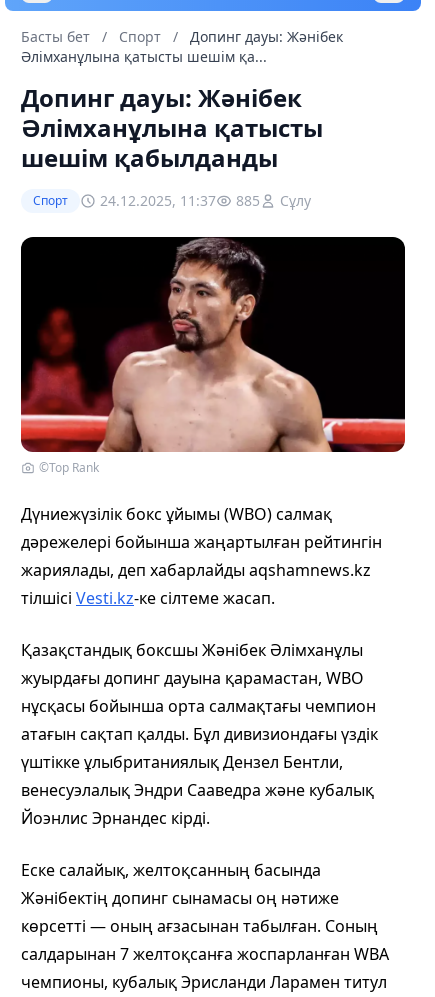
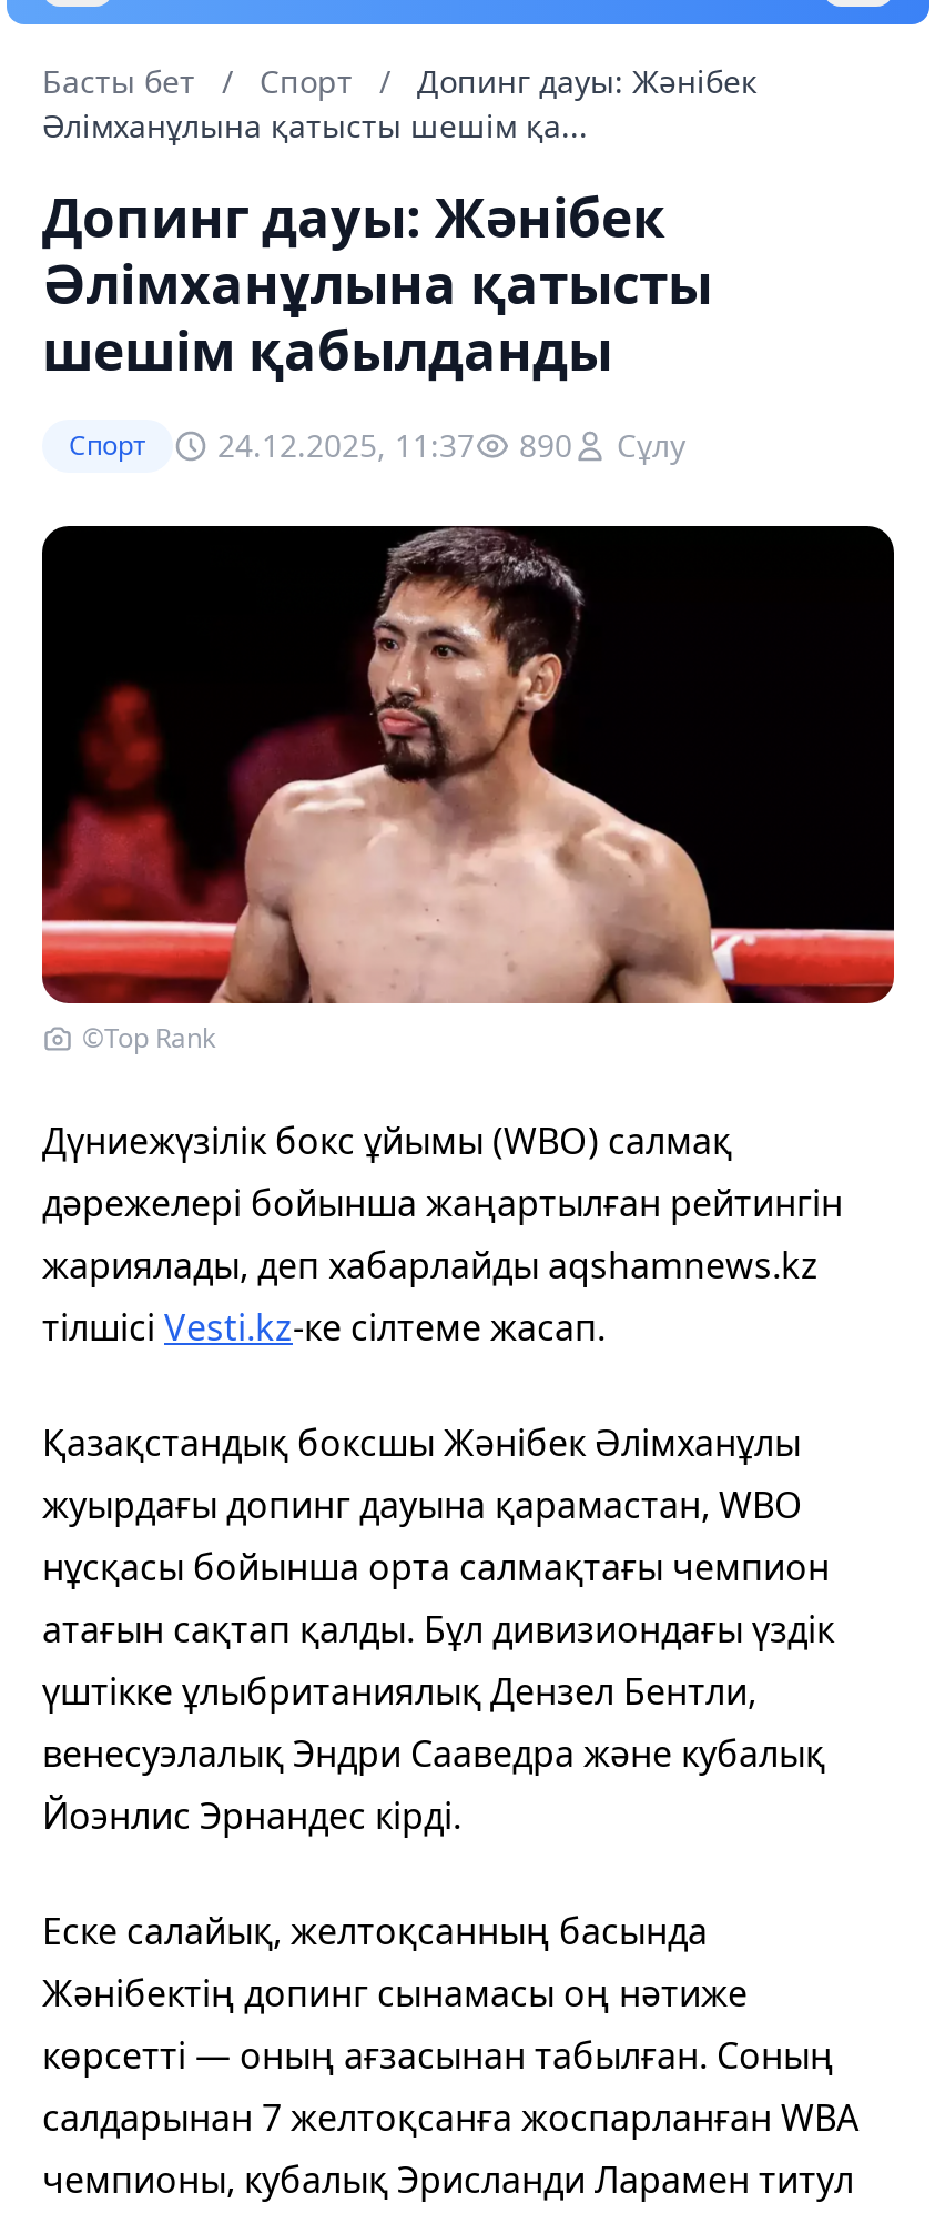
- Спорт 24.12.2025, 11:37 885 Сұлу
+ Спорт 24.12.2025, 11:37 890 Сұлу
